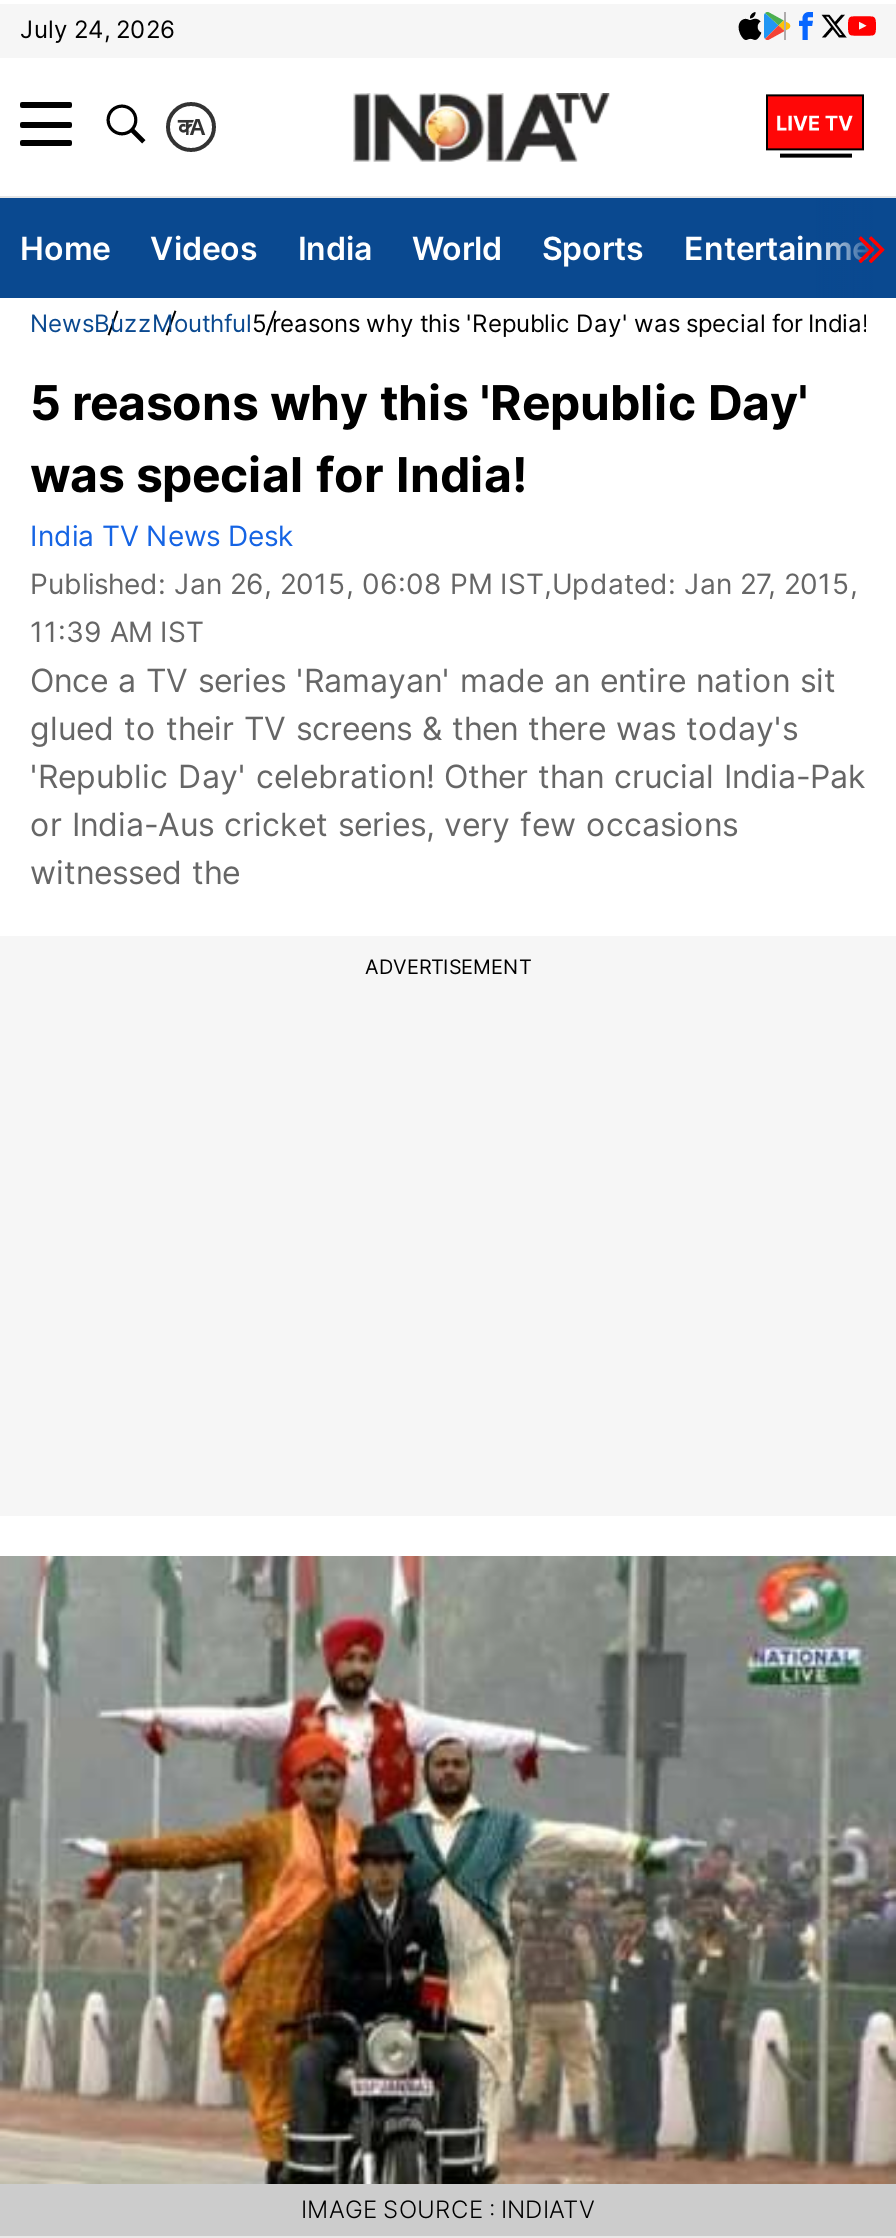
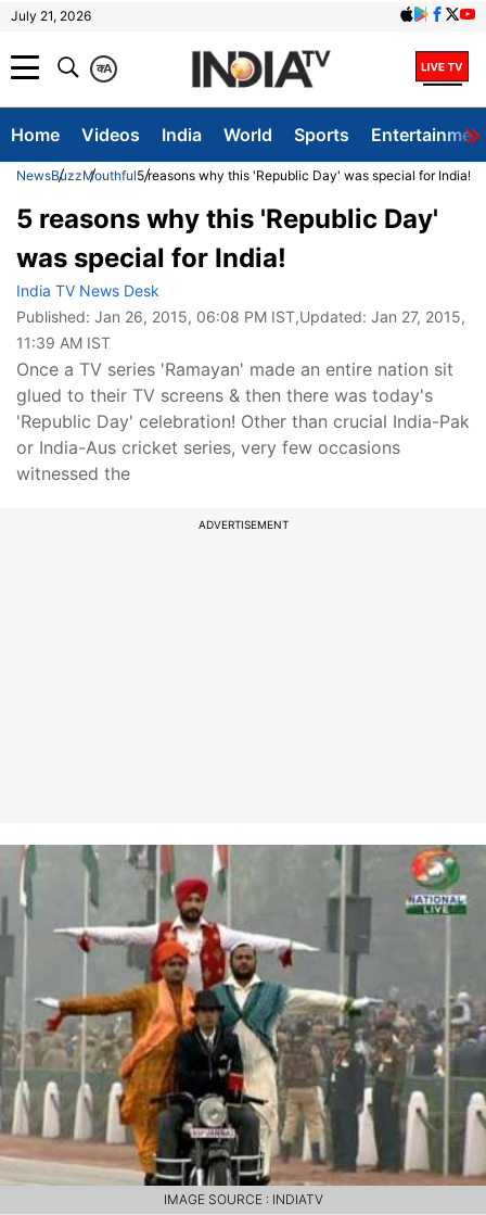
- July 24, 2026
+ July 21, 2026
